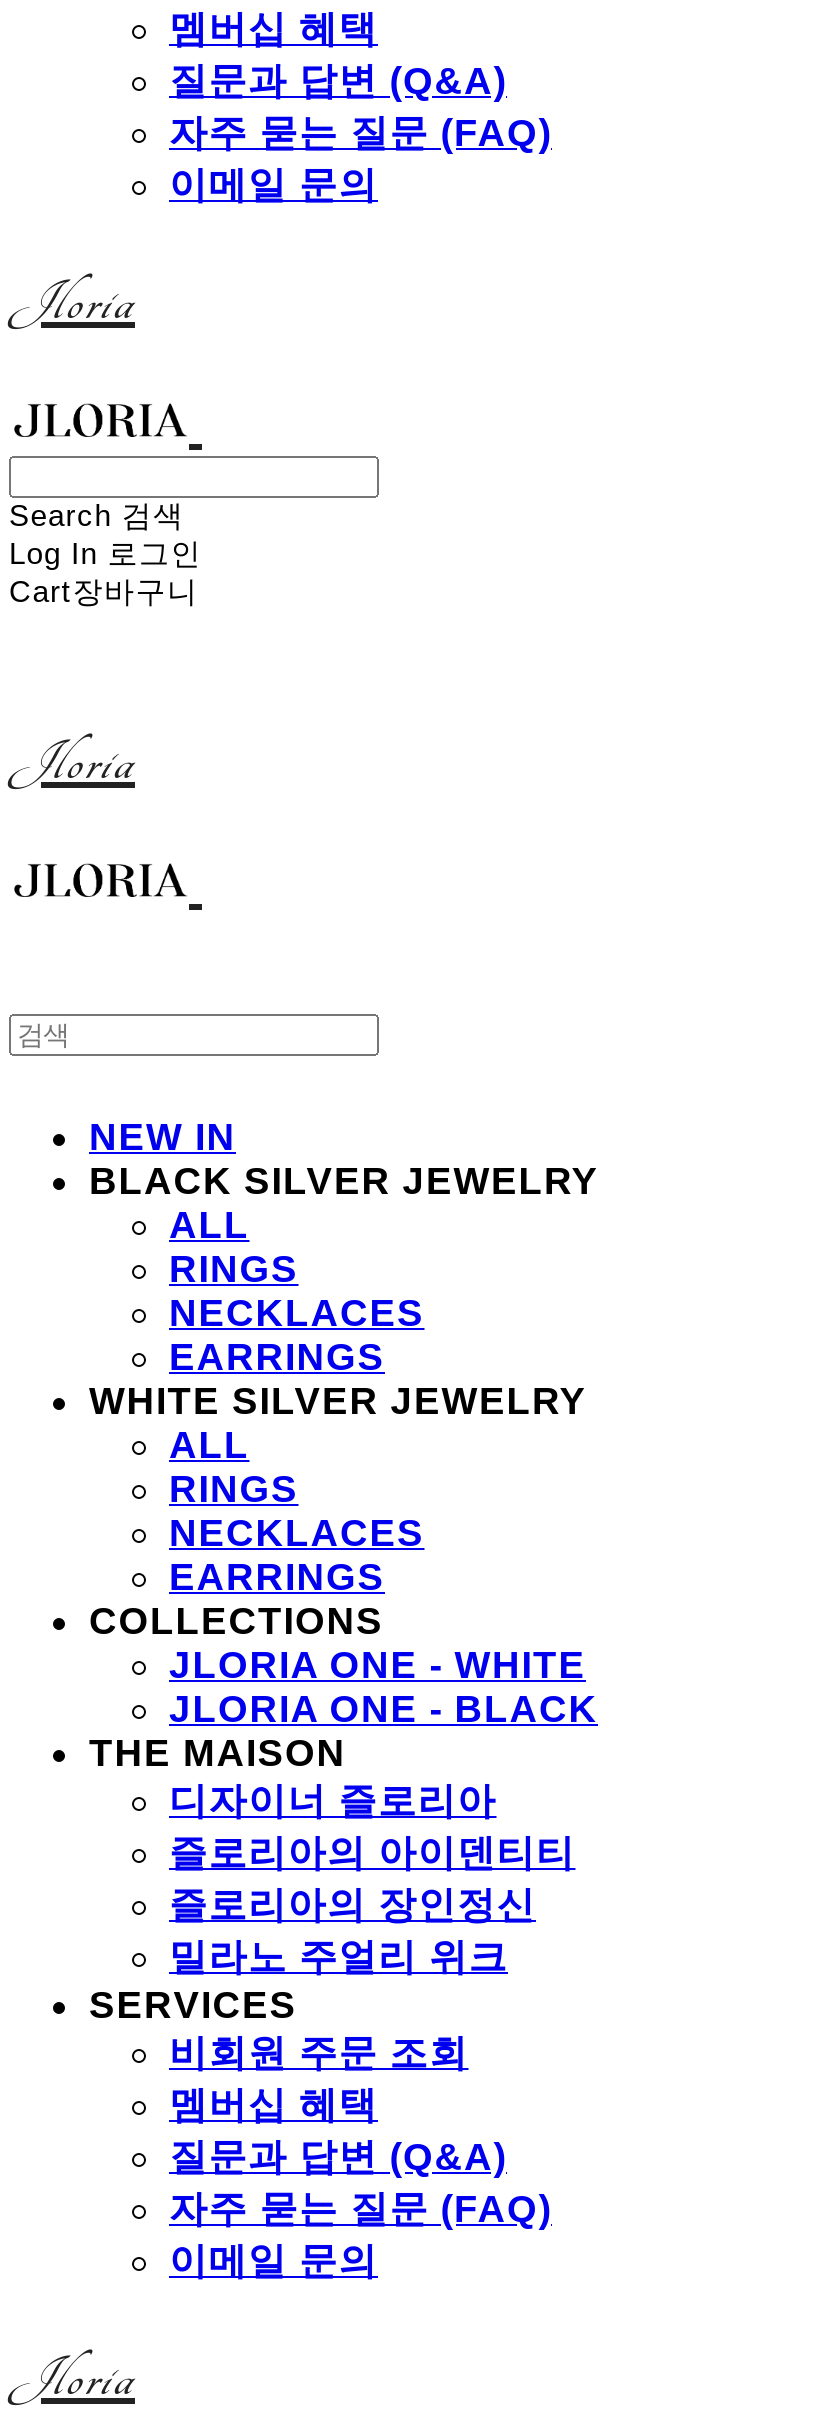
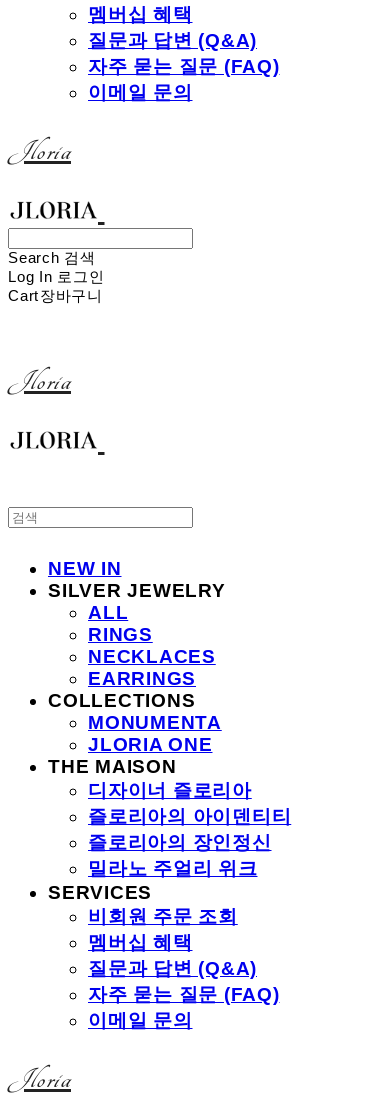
- BLACK SILVER JEWELRY
- ALL
- RINGS
- NECKLACES
- EARRINGS
- WHITE SILVER JEWELRY
+ SILVER JEWELRY

- JLORIA ONE - WHITE
- JLORIA ONE - BLACK
+ MONUMENTA
+ JLORIA ONE
